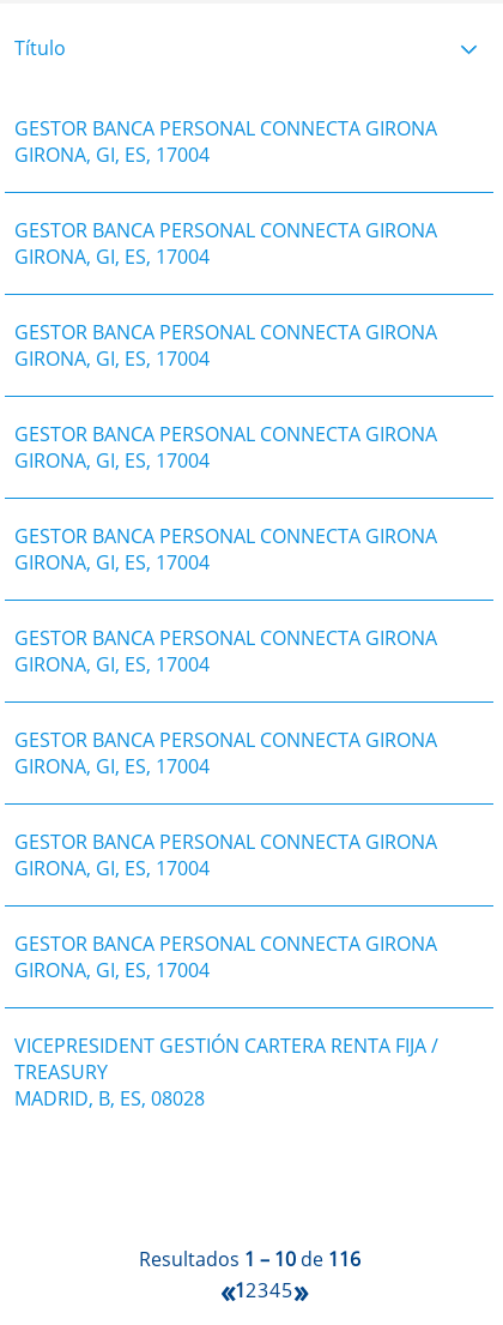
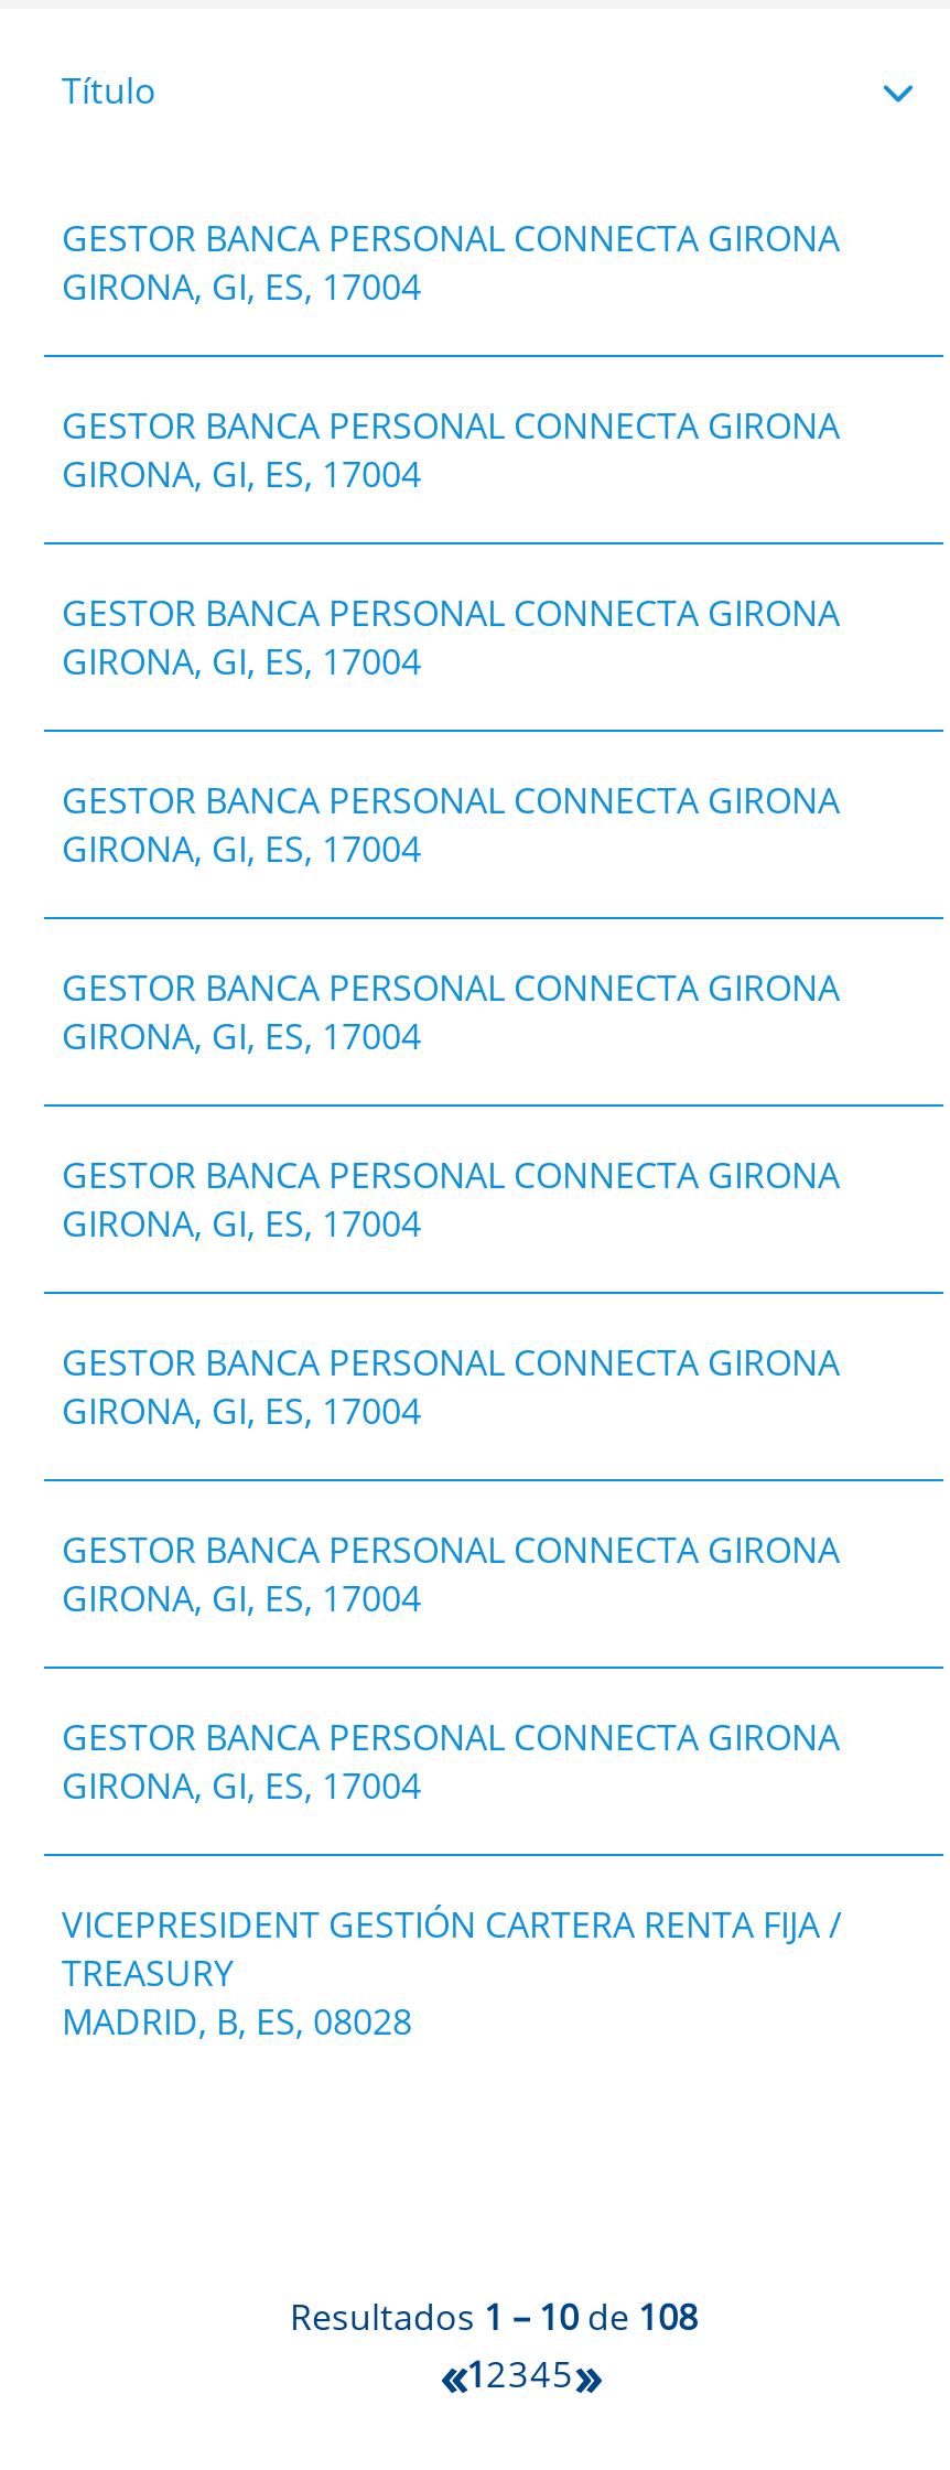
- Resultados 1 – 10 de 116
+ Resultados 1 – 10 de 108
